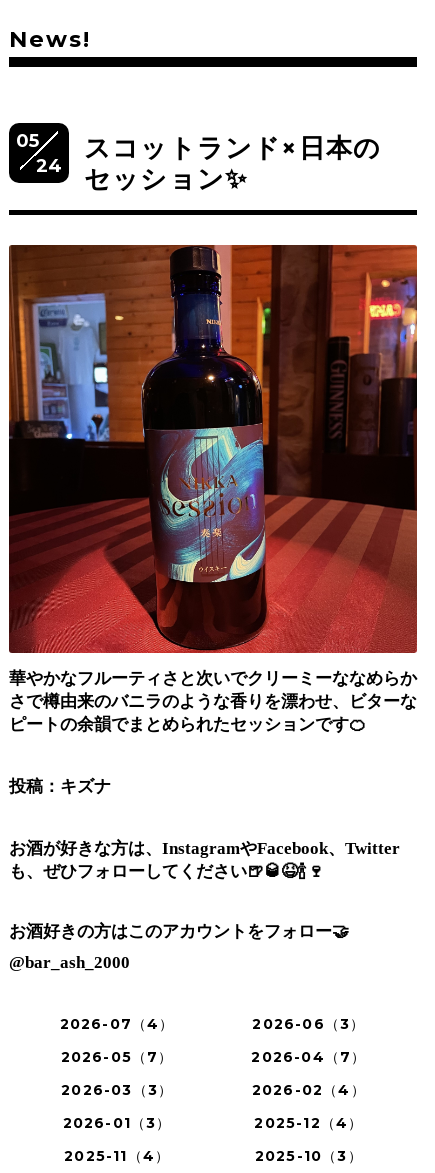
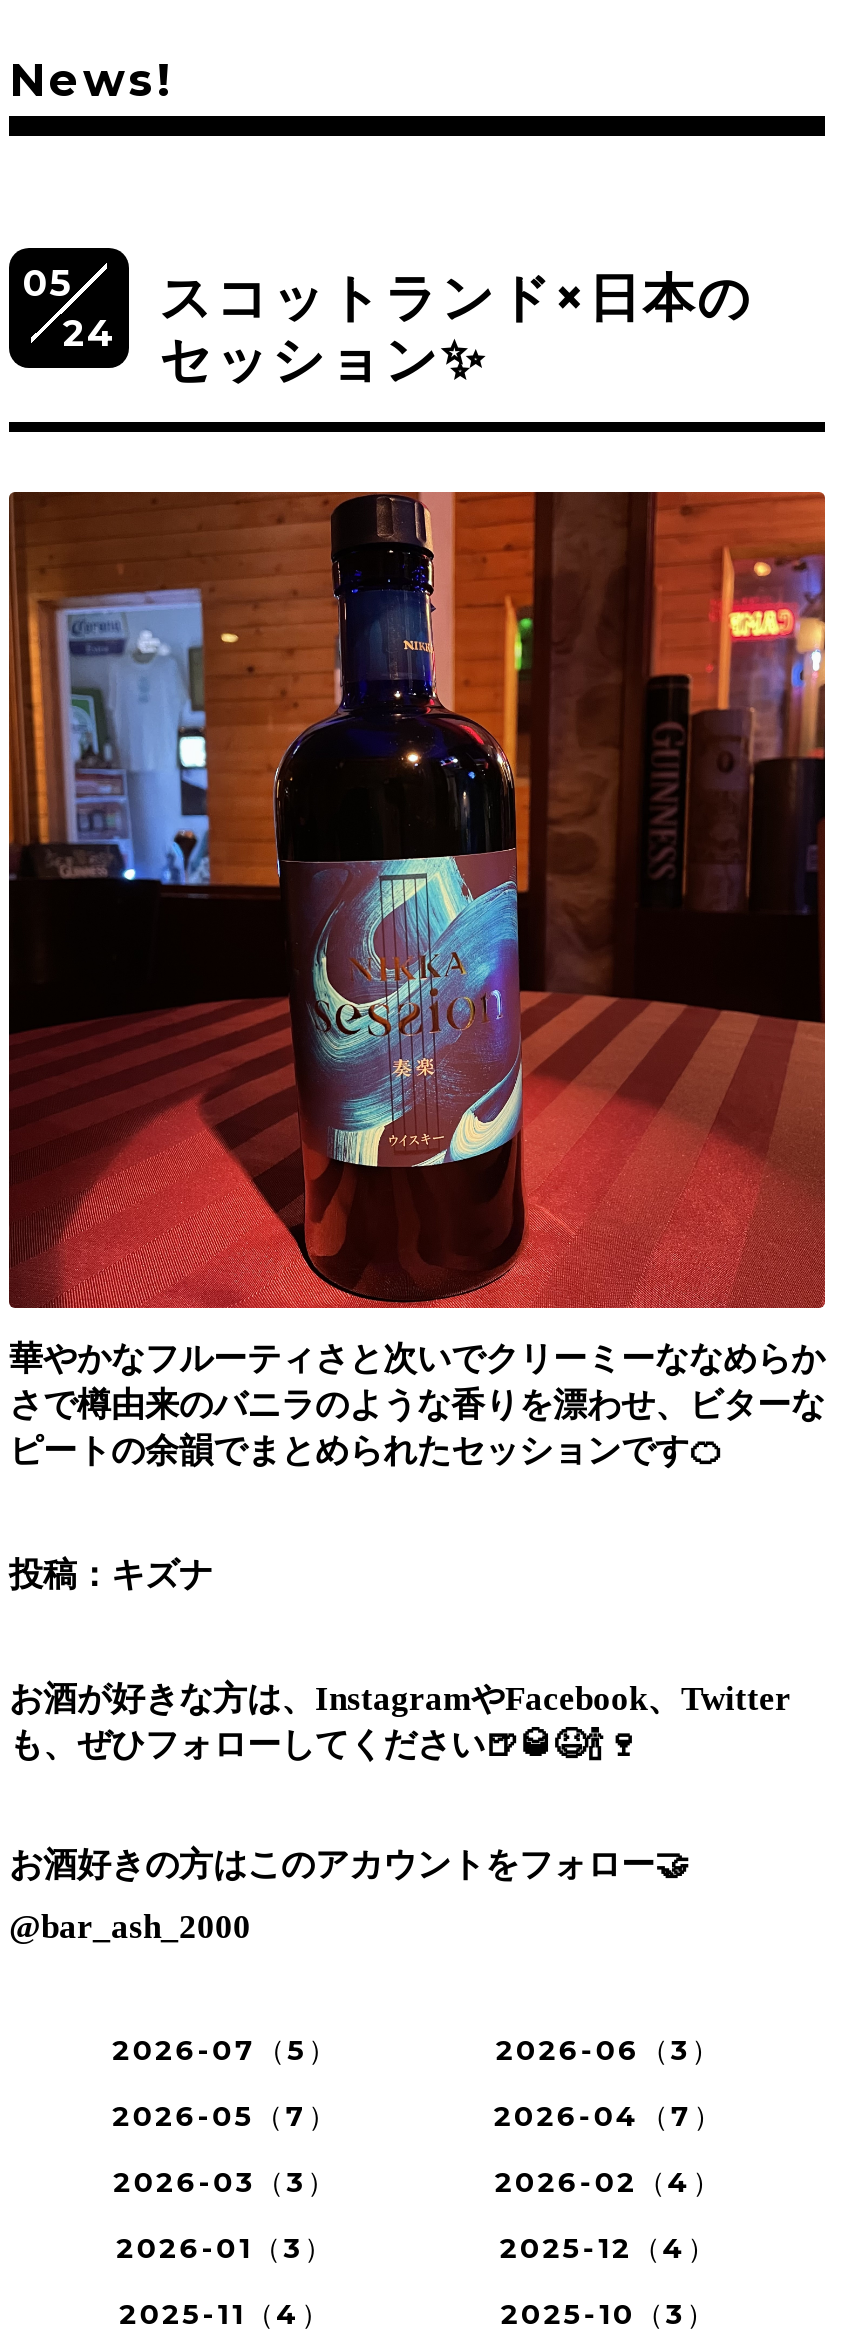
- 2026-07（4）
+ 2026-07（5）
